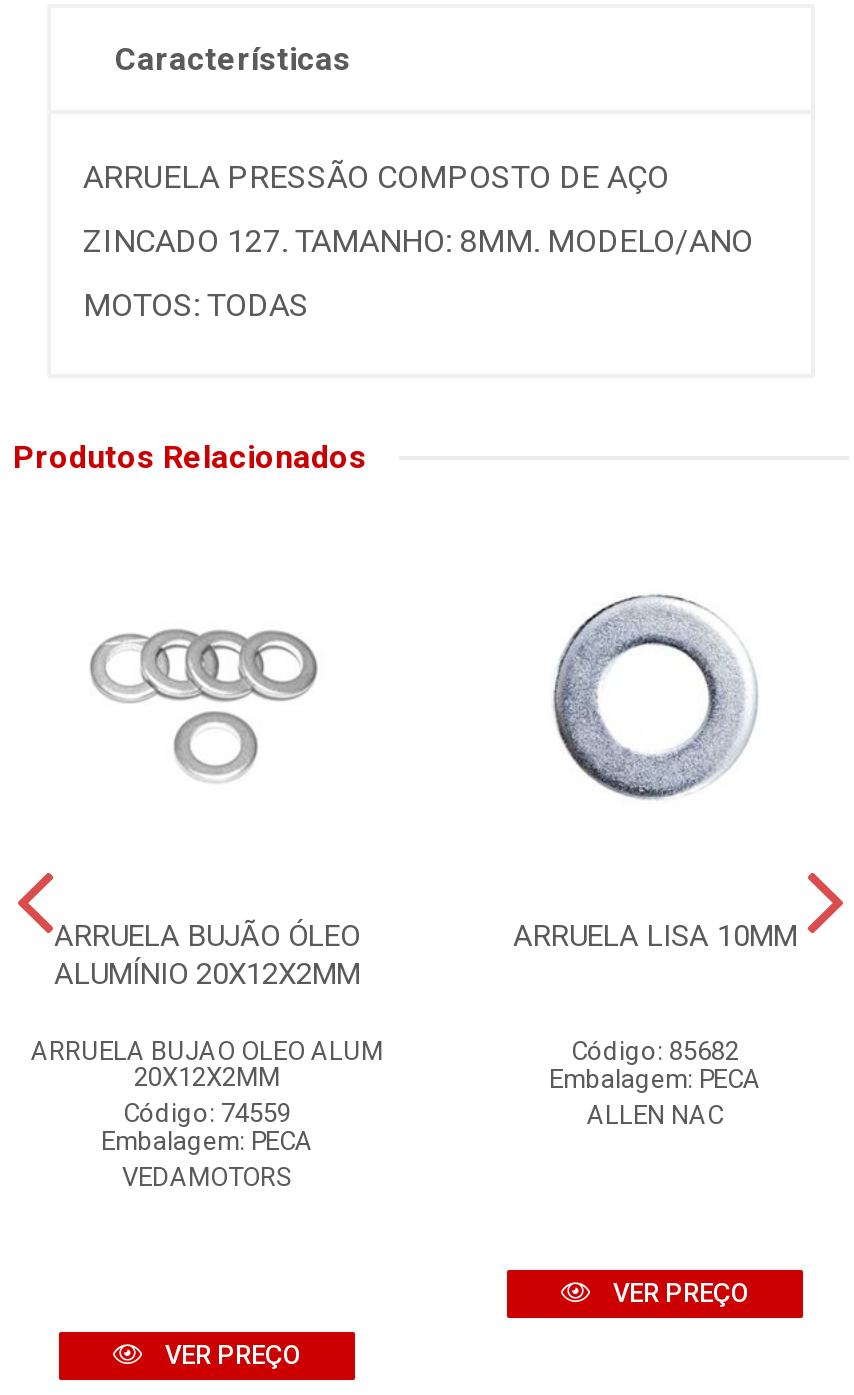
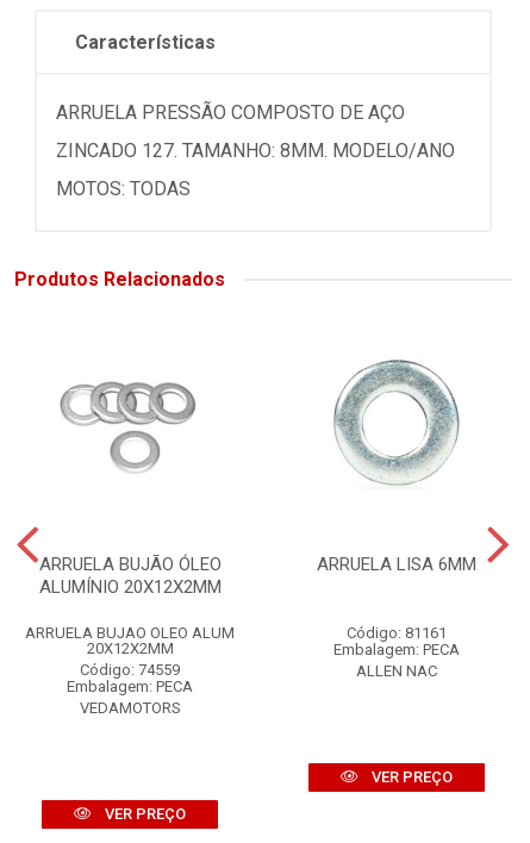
- [image]
+ [image]

- ARRUELA LISA 10MM
+ ARRUELA LISA 6MM

- Código: 85682
+ Código: 81161
